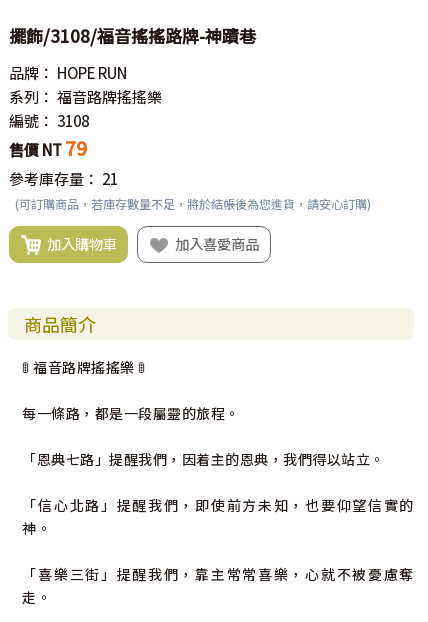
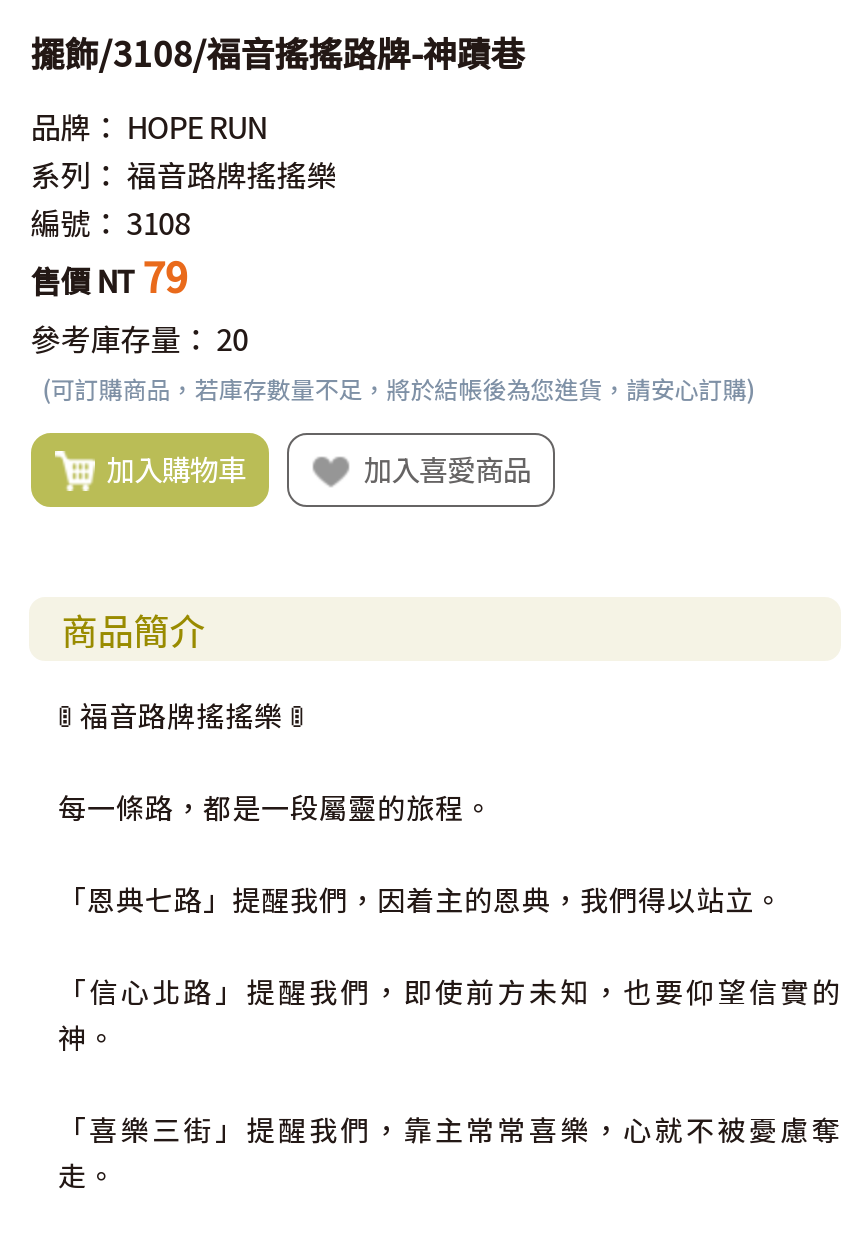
- 參考庫存量： 21
+ 參考庫存量： 20
